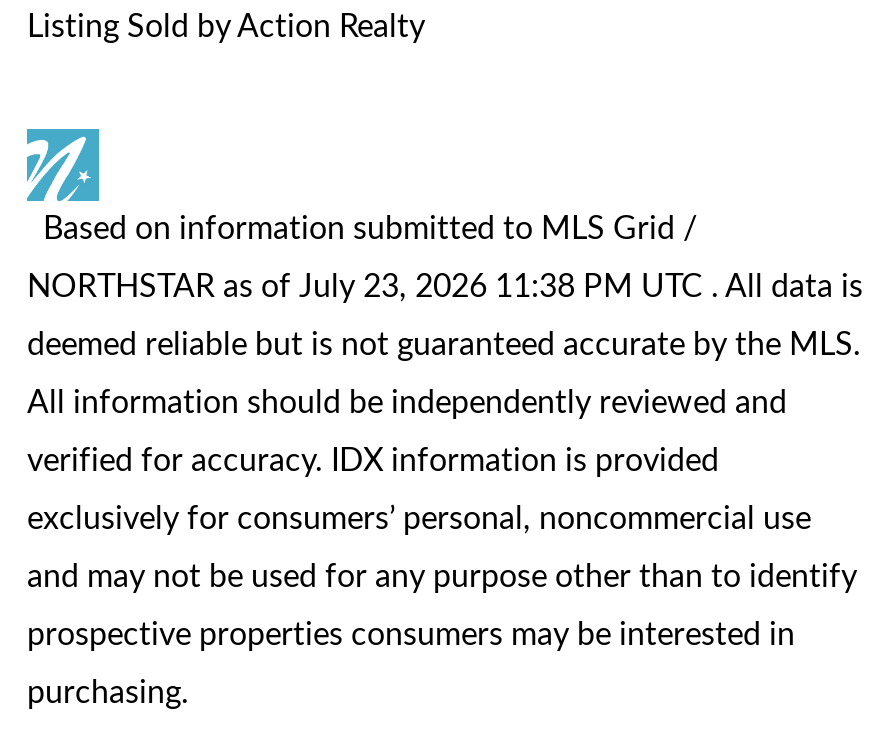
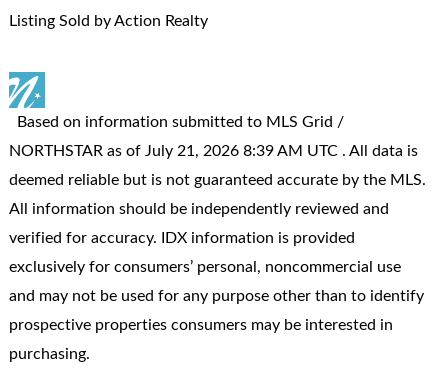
- NORTHSTAR as of July 23, 2026 11:38 PM UTC . All data is
+ NORTHSTAR as of July 21, 2026 8:39 AM UTC . All data is
